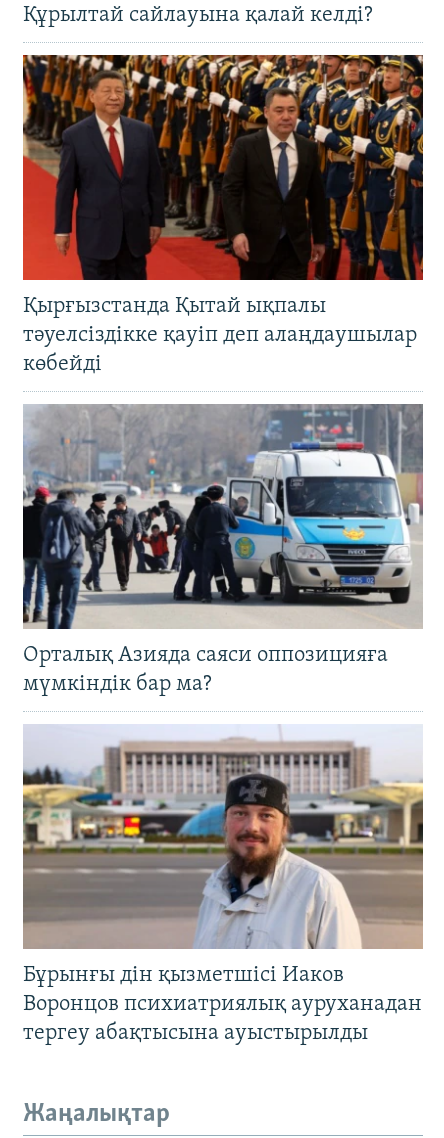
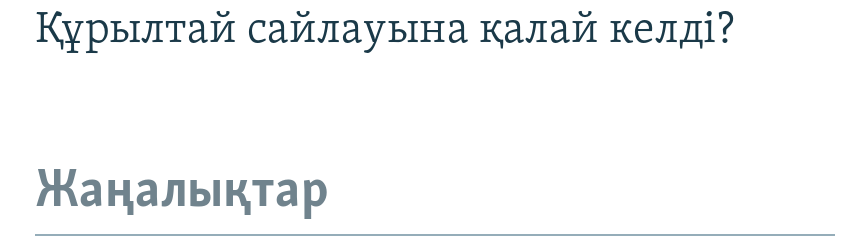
- [image]
- Қырғызстанда Қытай ықпалы
- тәуелсіздікке қауіп деп алаңдаушылар
- көбейді

- [image]
- Орталық Азияда саяси оппозицияға
- мүмкіндік бар ма?

- [image]
- Бұрынғы дін қызметшісі Иаков
- Воронцов психиатриялық ауруханадан
- тергеу абақтысына ауыстырылды
